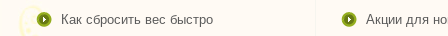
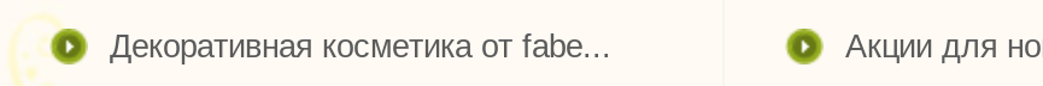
- как сбросить вес быстро
+ декоративная косметика от fabe...
